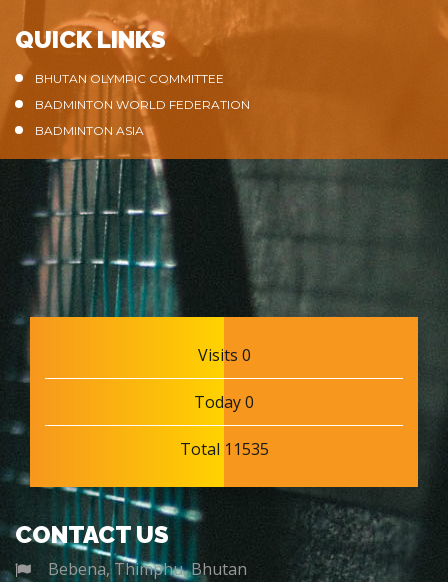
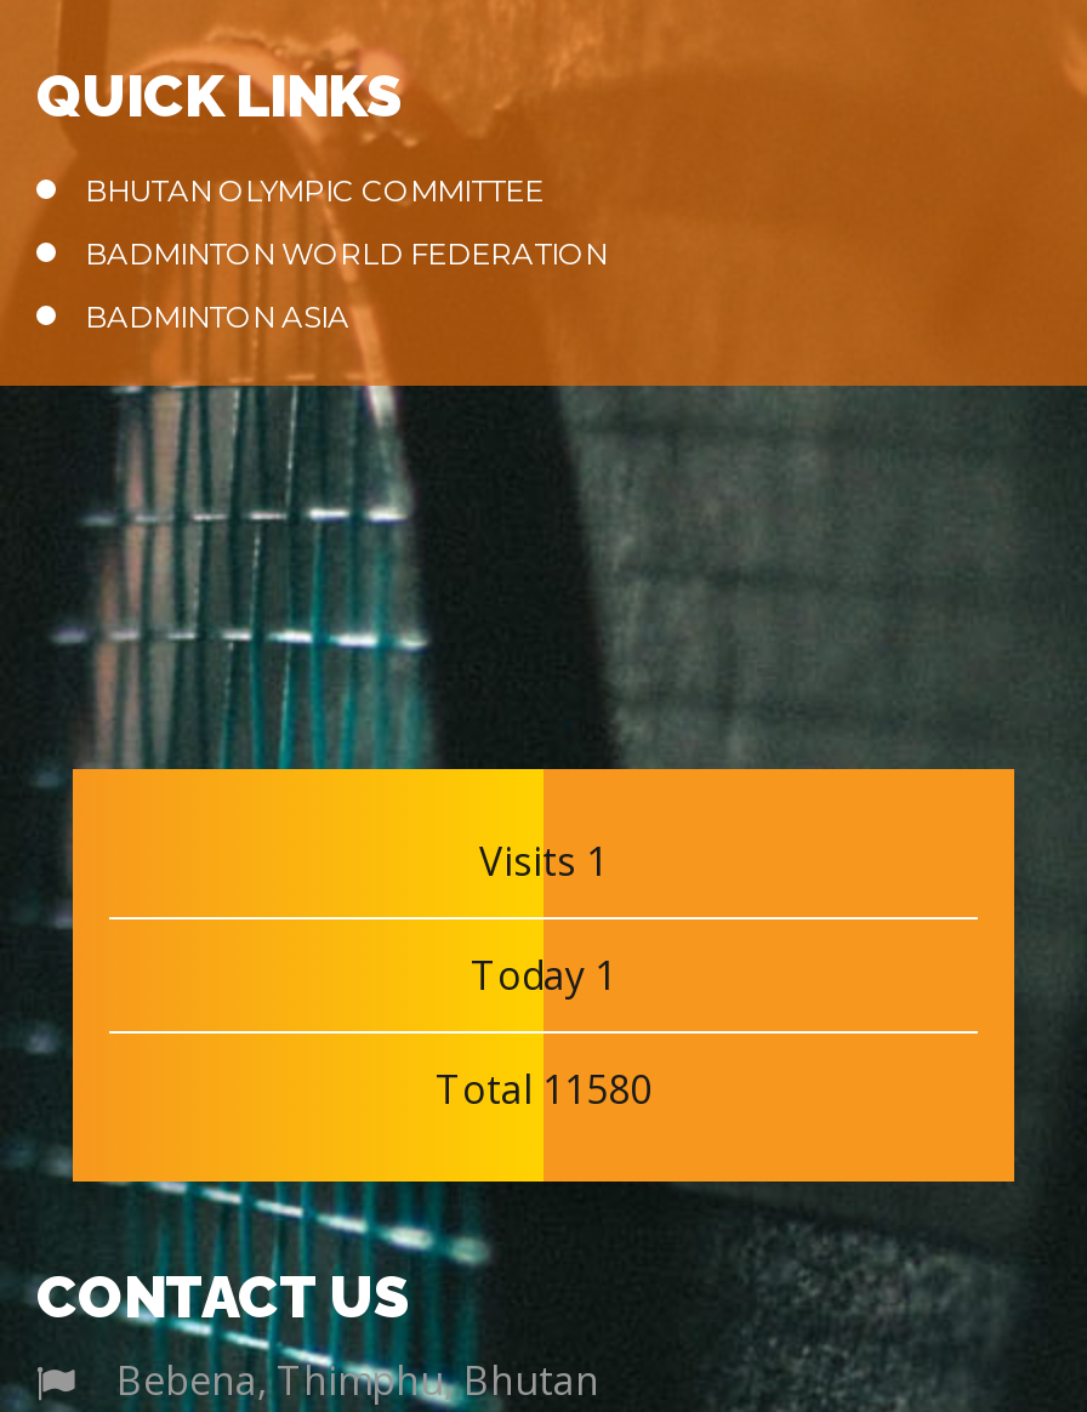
- Visits 0
+ Visits 1

- Today 0
+ Today 1

- Total 11535
+ Total 11580
